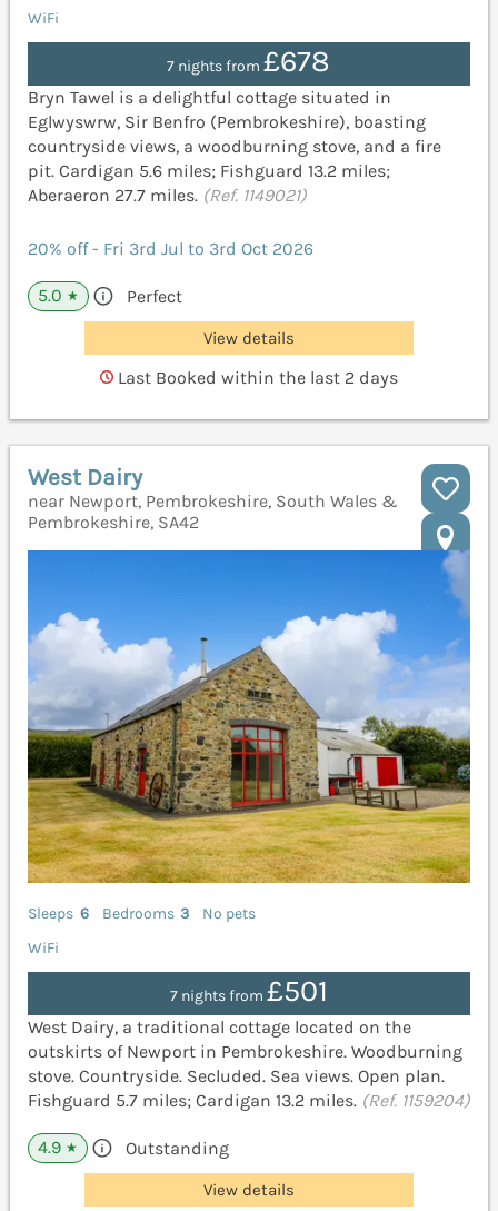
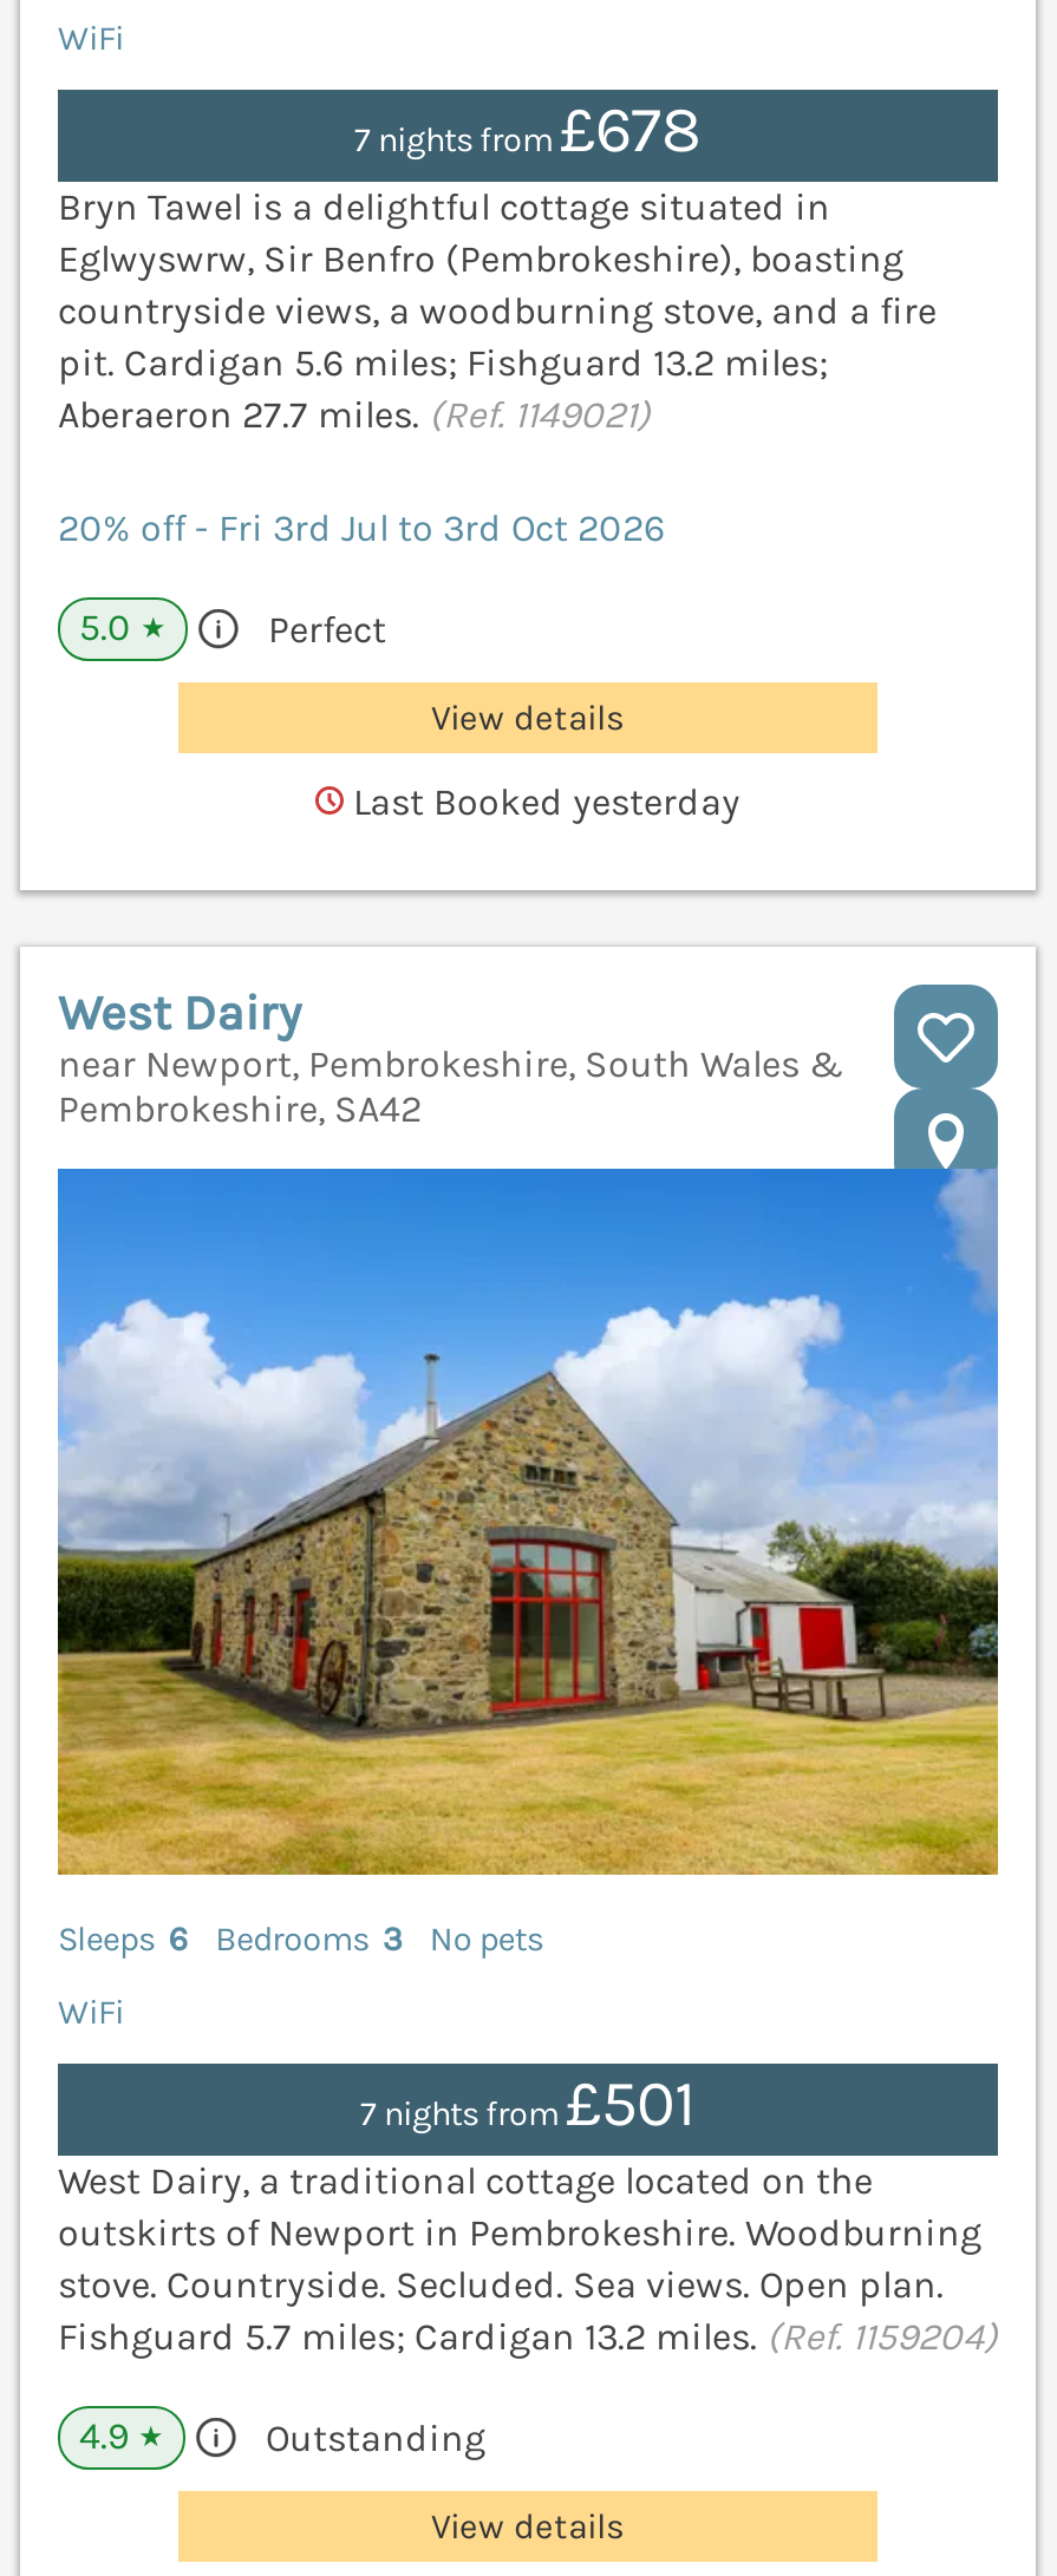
- Last Booked within the last 2 days
+ Last Booked yesterday
